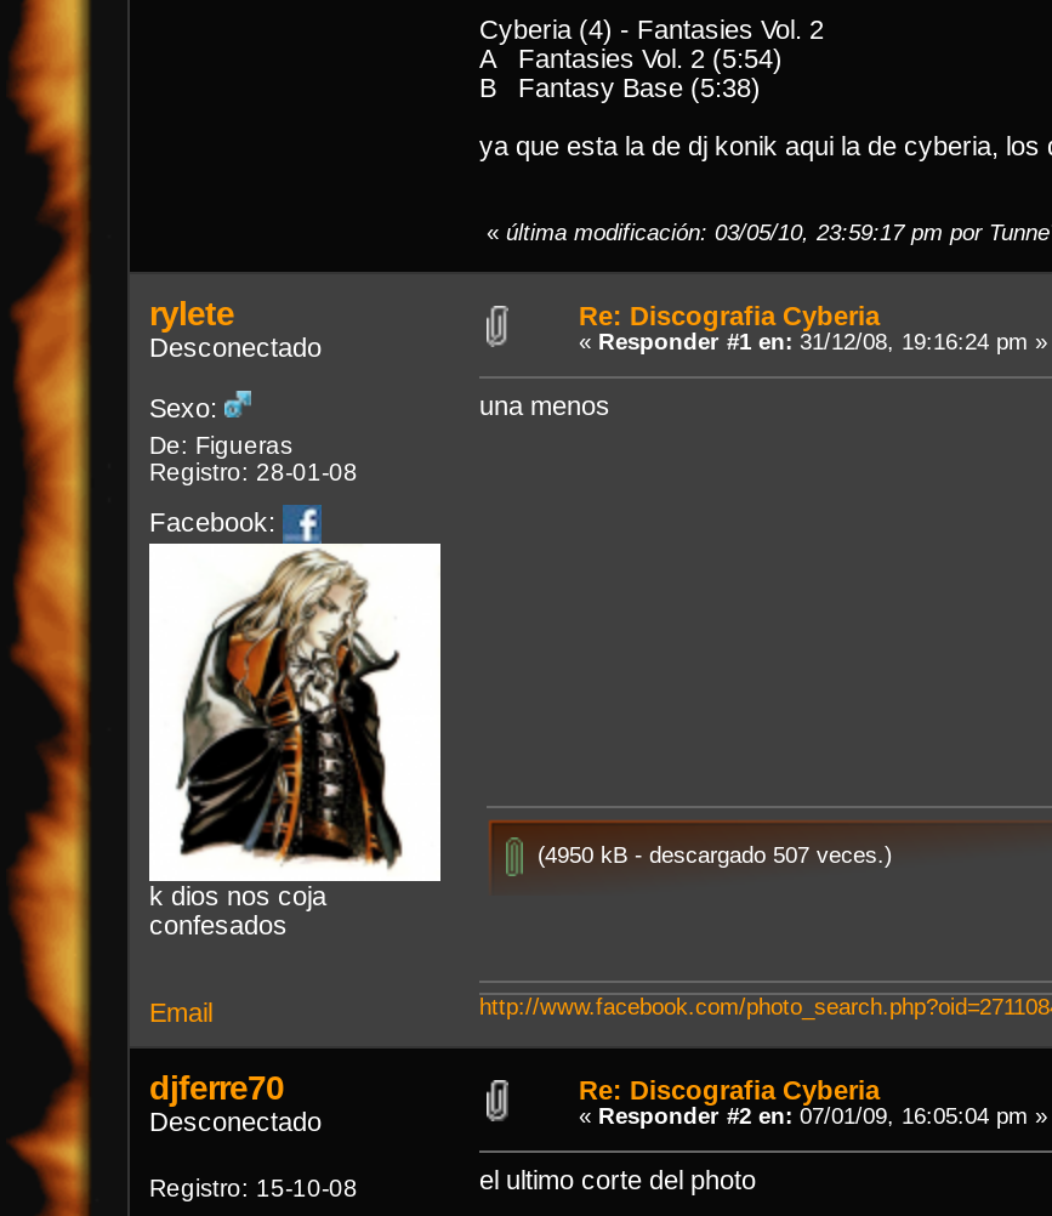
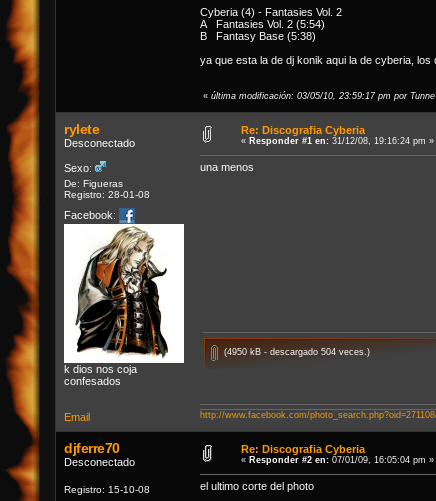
- (4950 kB - descargado 507 veces.)
+ (4950 kB - descargado 504 veces.)
